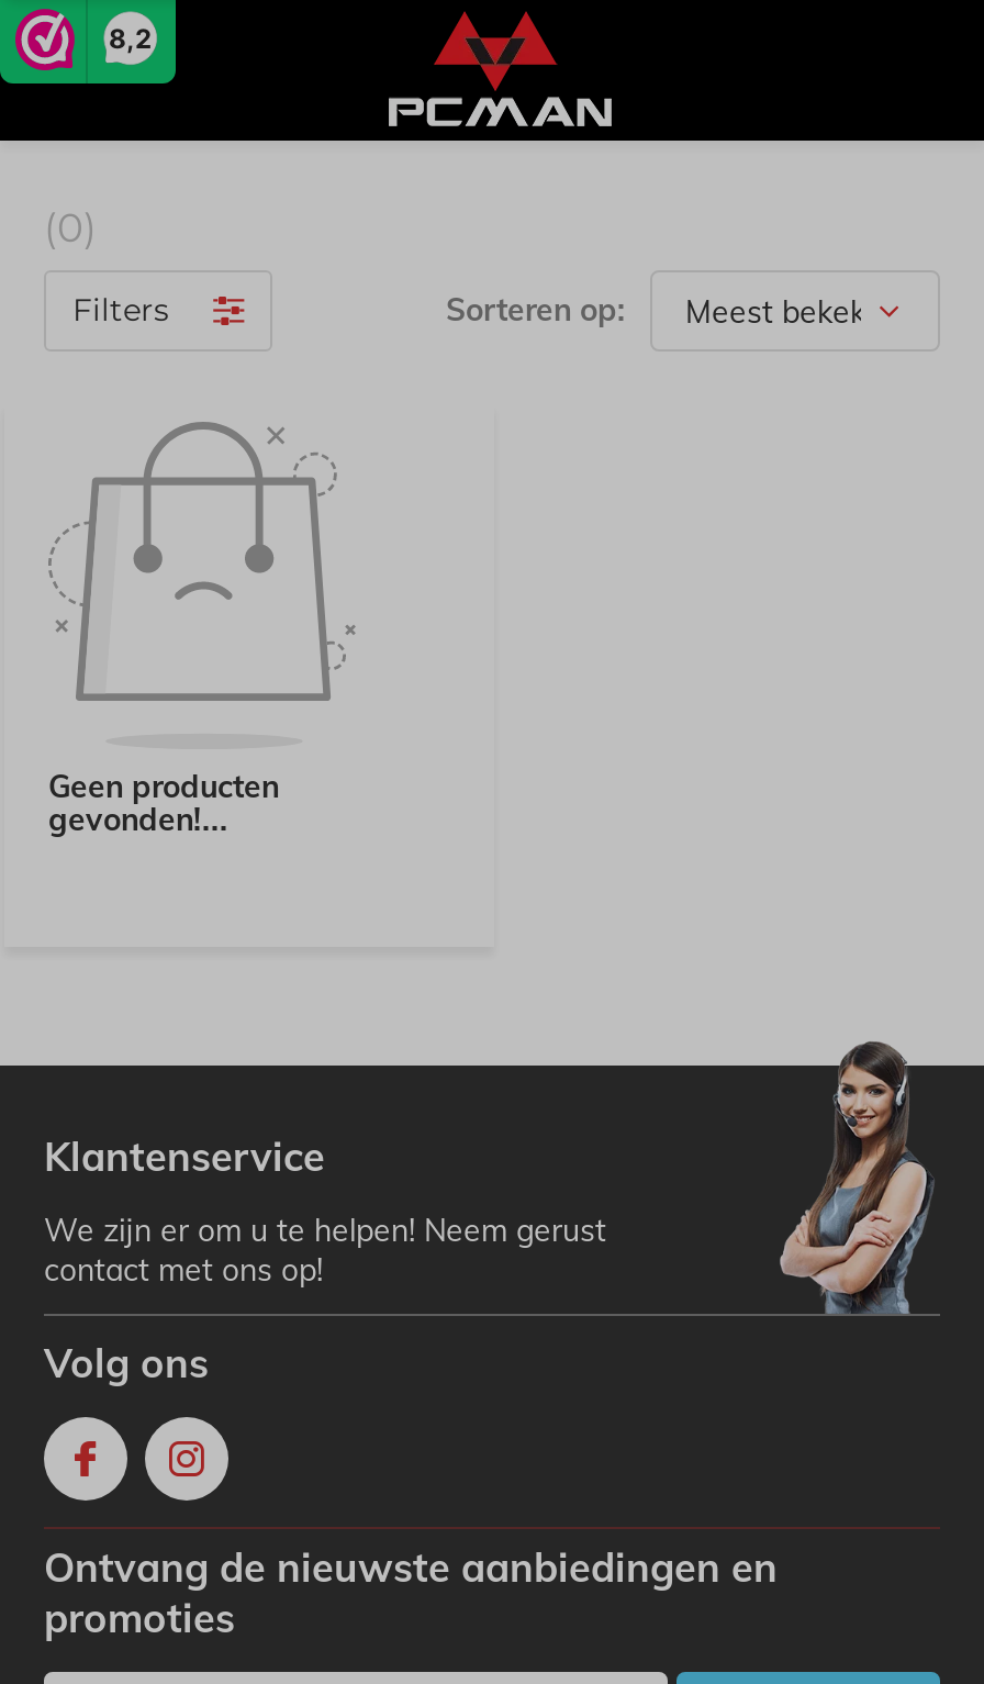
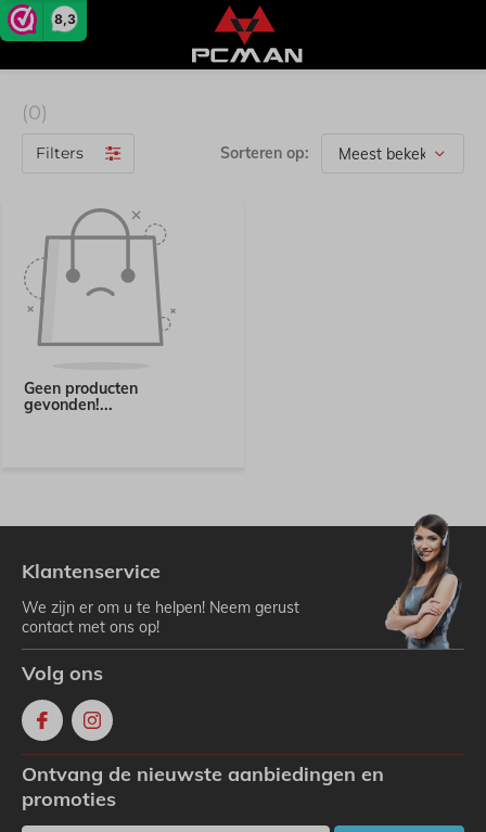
- 8,2
+ 8,3
